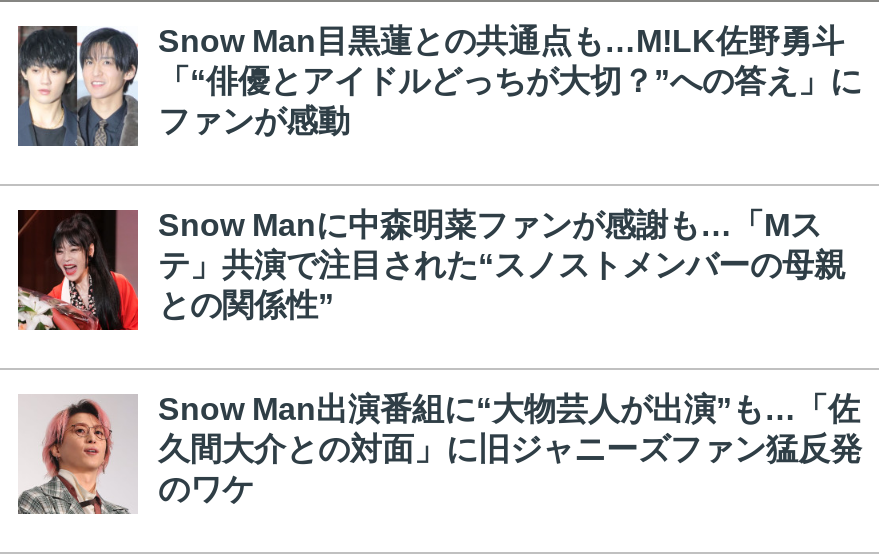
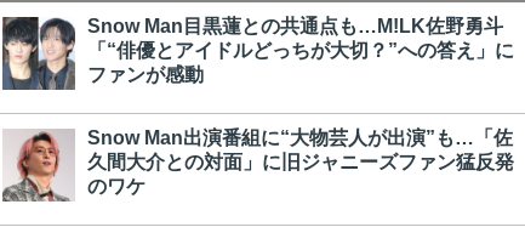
- [image]
- Snow Manに中森明菜ファンが感謝も…「Mス
- テ」共演で注目された“スノストメンバーの母親
- との関係性”
